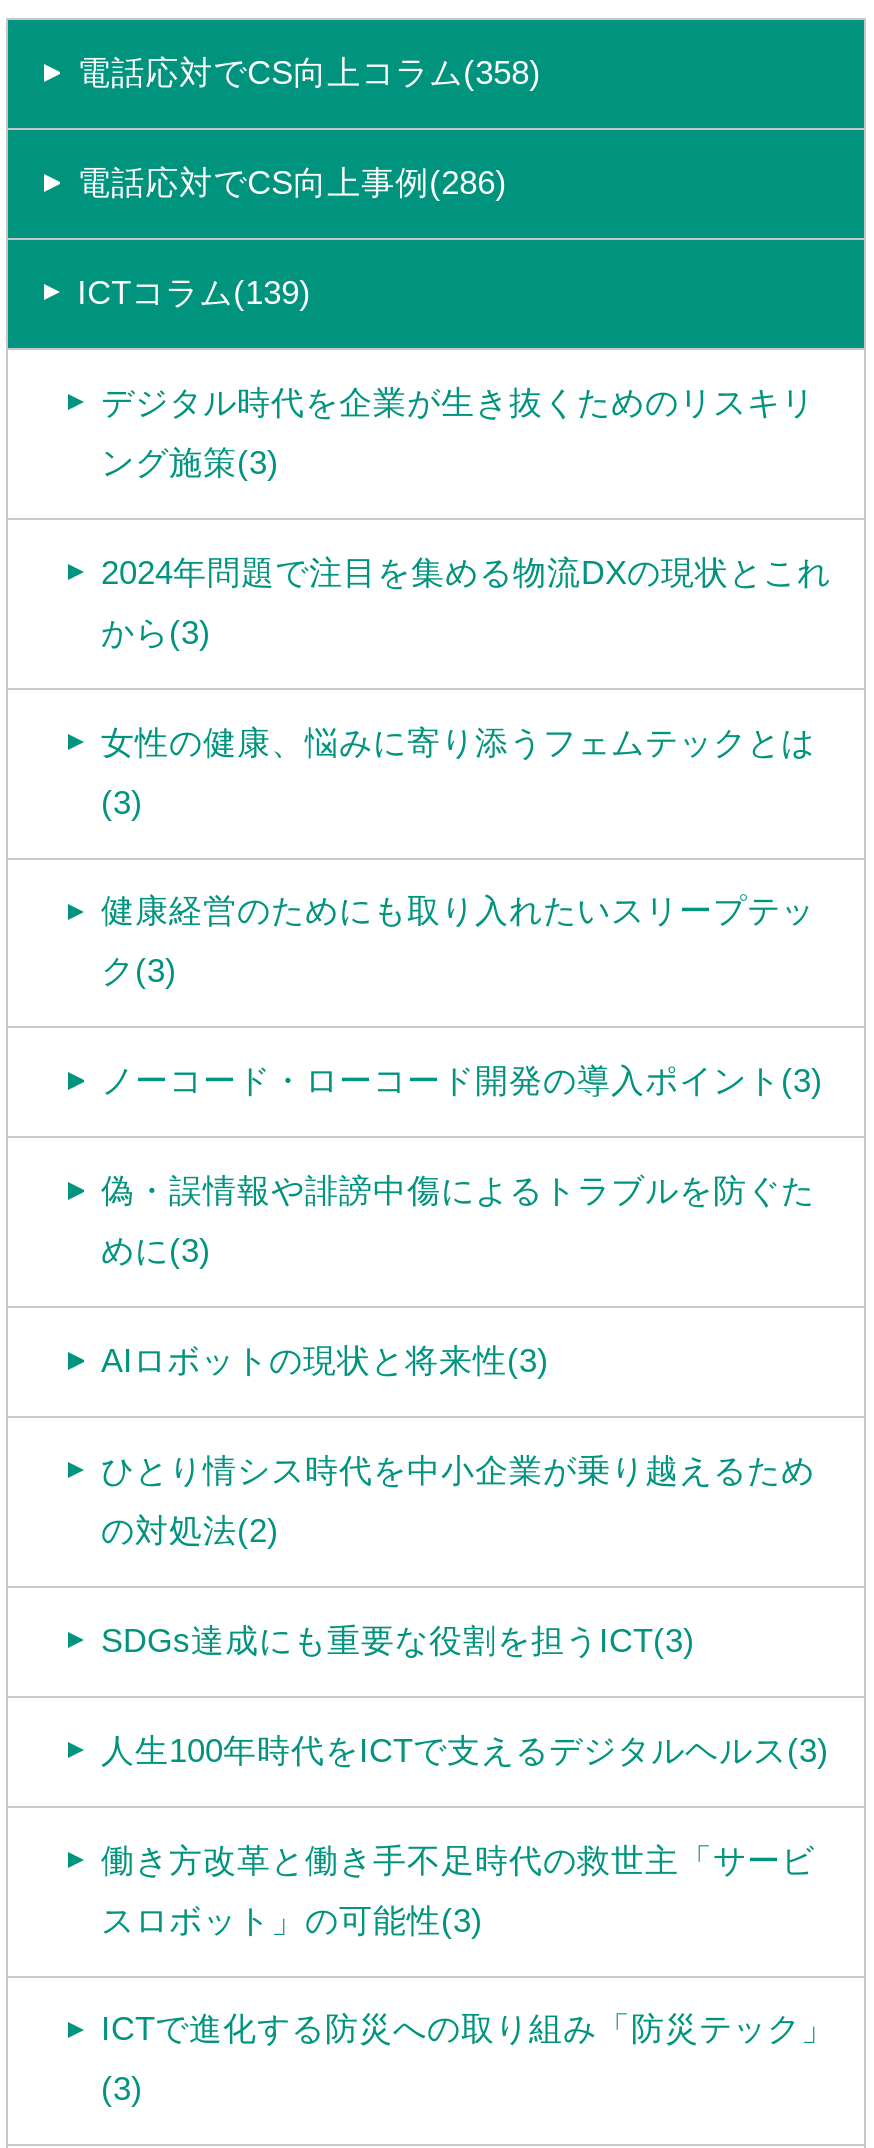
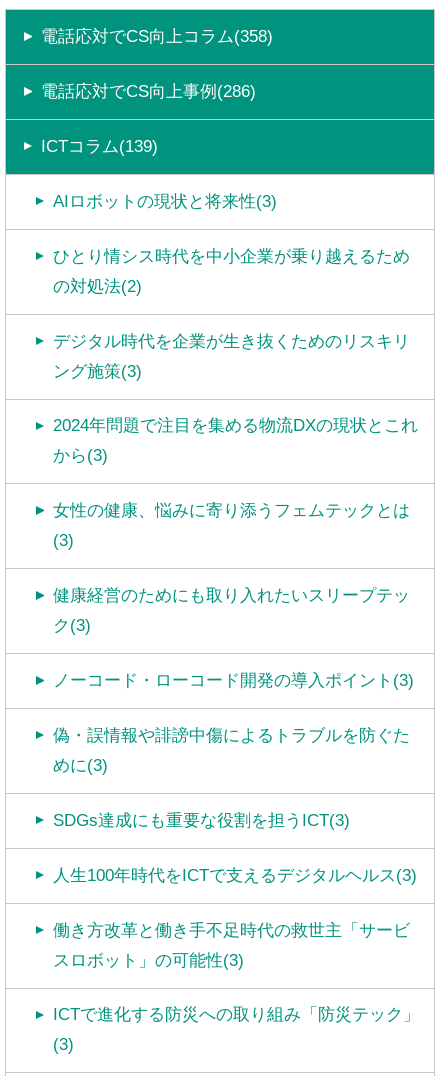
moved down: デジタル時代を企業が生き抜くためのリスキリ | ング施策(3) | 2024年問題で注目を集める物流DXの現状とこれ | ... | 偽・誤情報や誹謗中傷によるトラブルを防ぐた | めに(3)

moved up: AIロボットの現状と将来性(3) | ひとり情シス時代を中小企業が乗り越えるため | の対処法(2)
